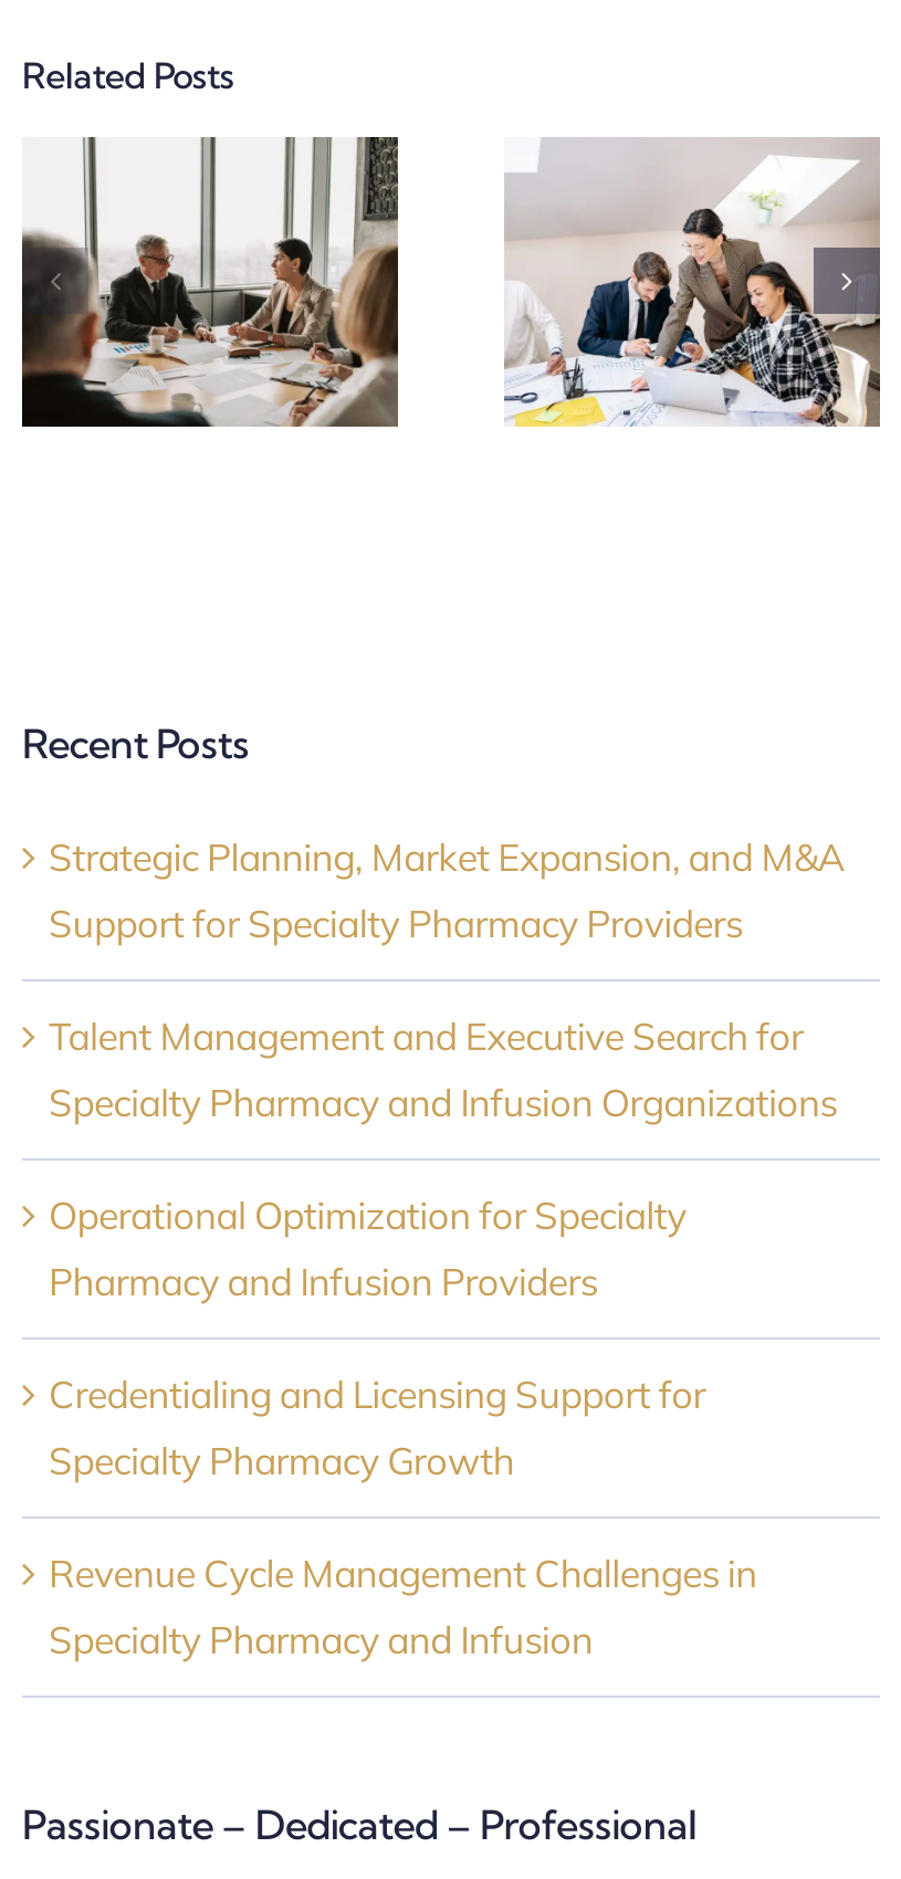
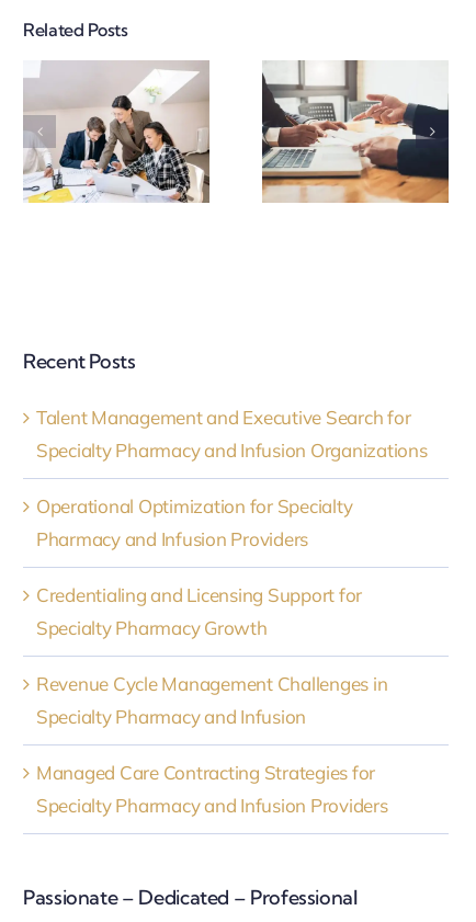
- [image]
+ [image]

- [image]
+ [image]

- Strategic Planning, Market Expansion, and M&A
- Support for Specialty Pharmacy Providers

moved up: Talent Management and Executive Search for | Specialty Pharmacy and Infusion Organizations | Operational Optimization for Specialty | Pharmacy and Infusion Providers | Credentialing and Licensing Support for | Specialty Pharmacy Growth | Revenue Cycle Management Challenges in | Specialty Pharmacy and Infusion

+ Managed Care Contracting Strategies for
+ Specialty Pharmacy and Infusion Providers
